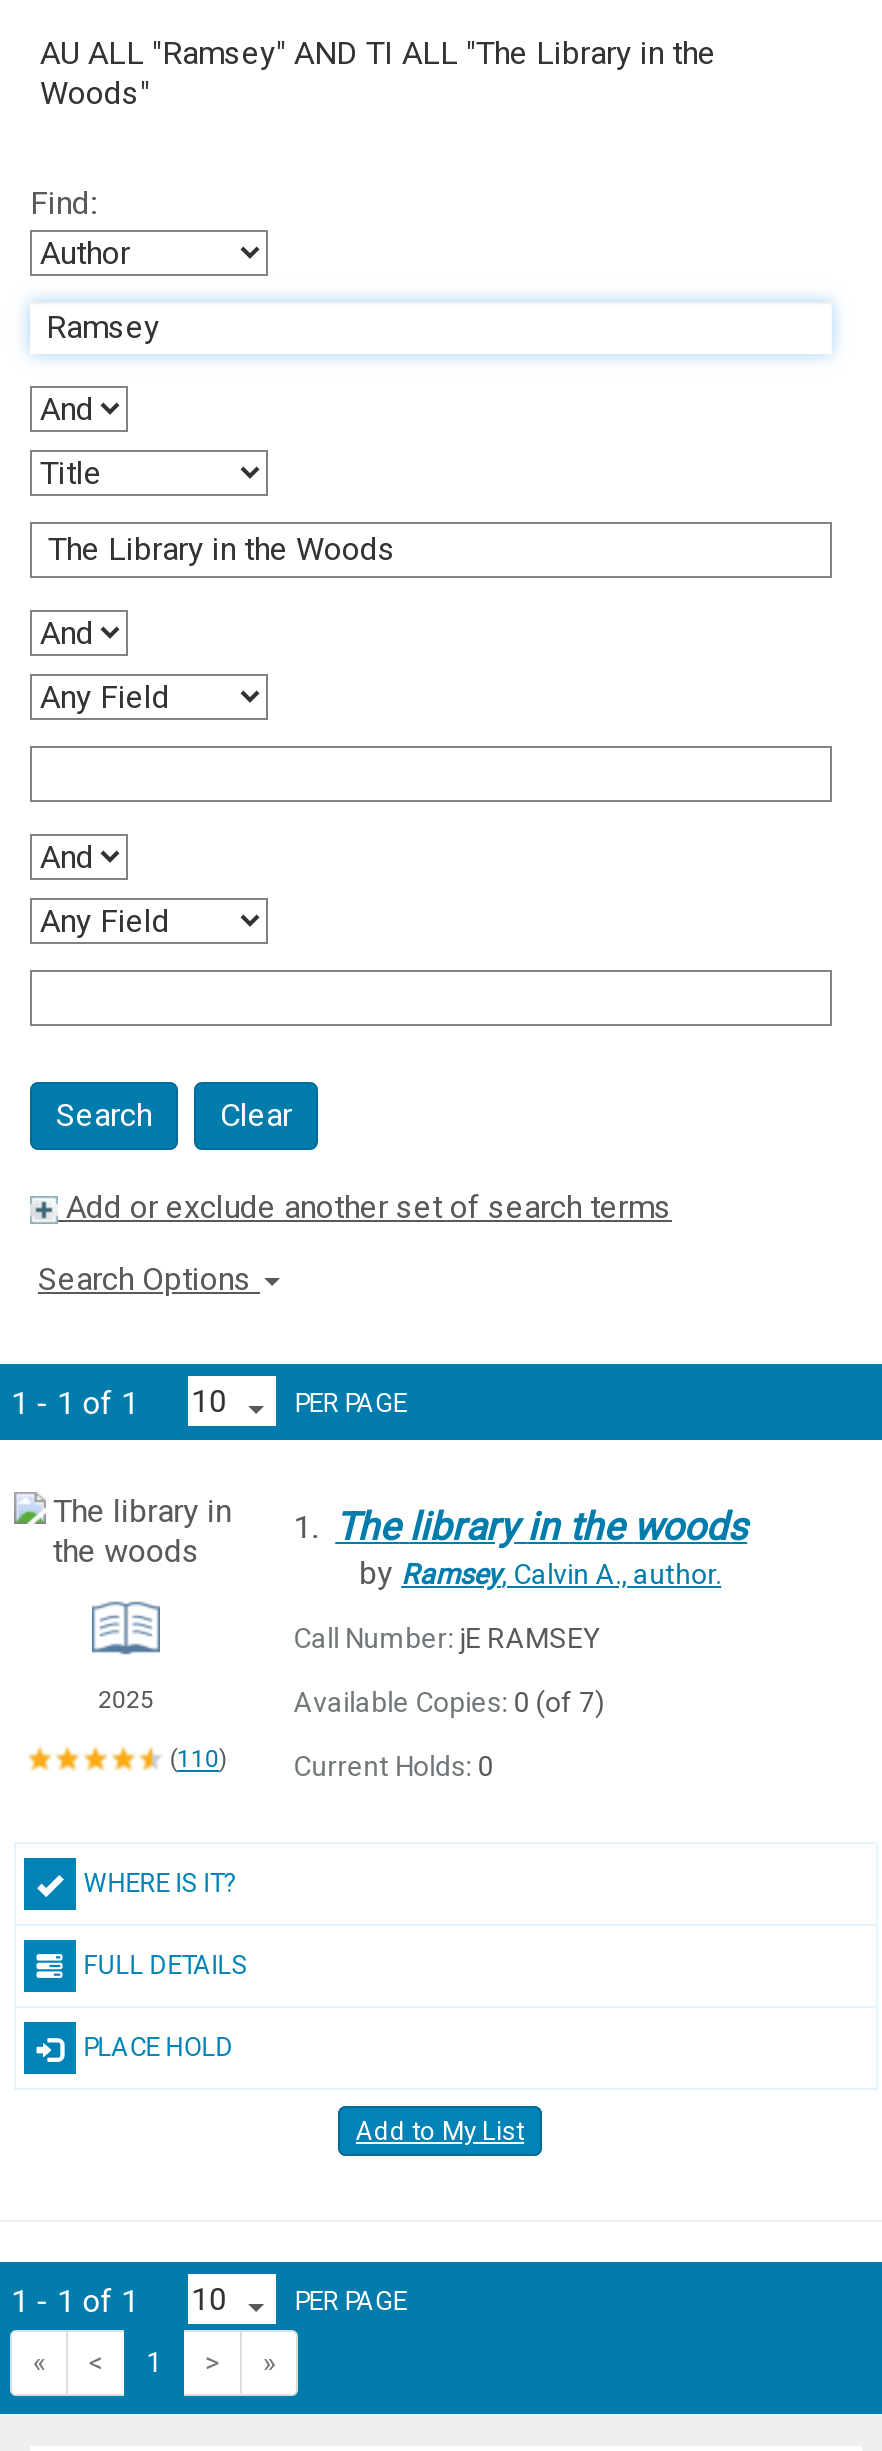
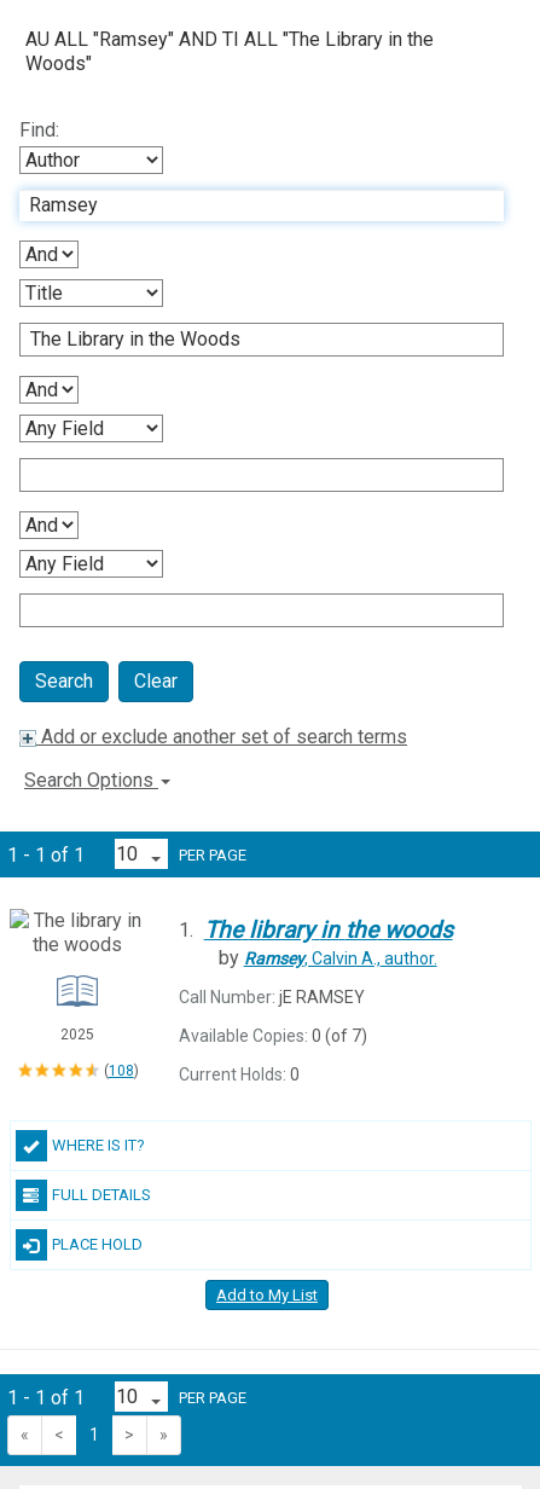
- (110)
+ (108)
